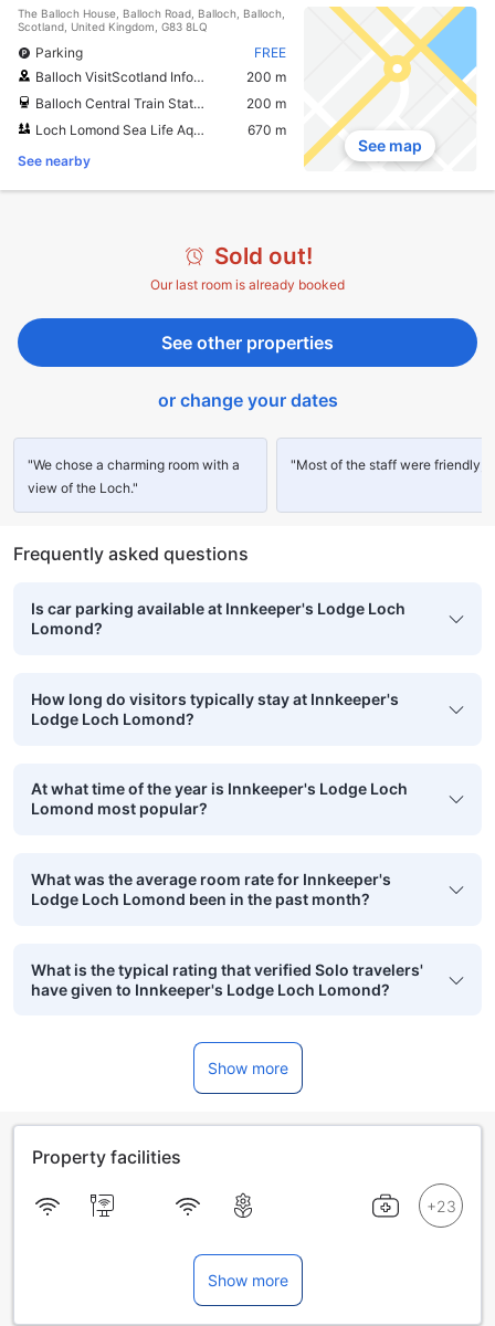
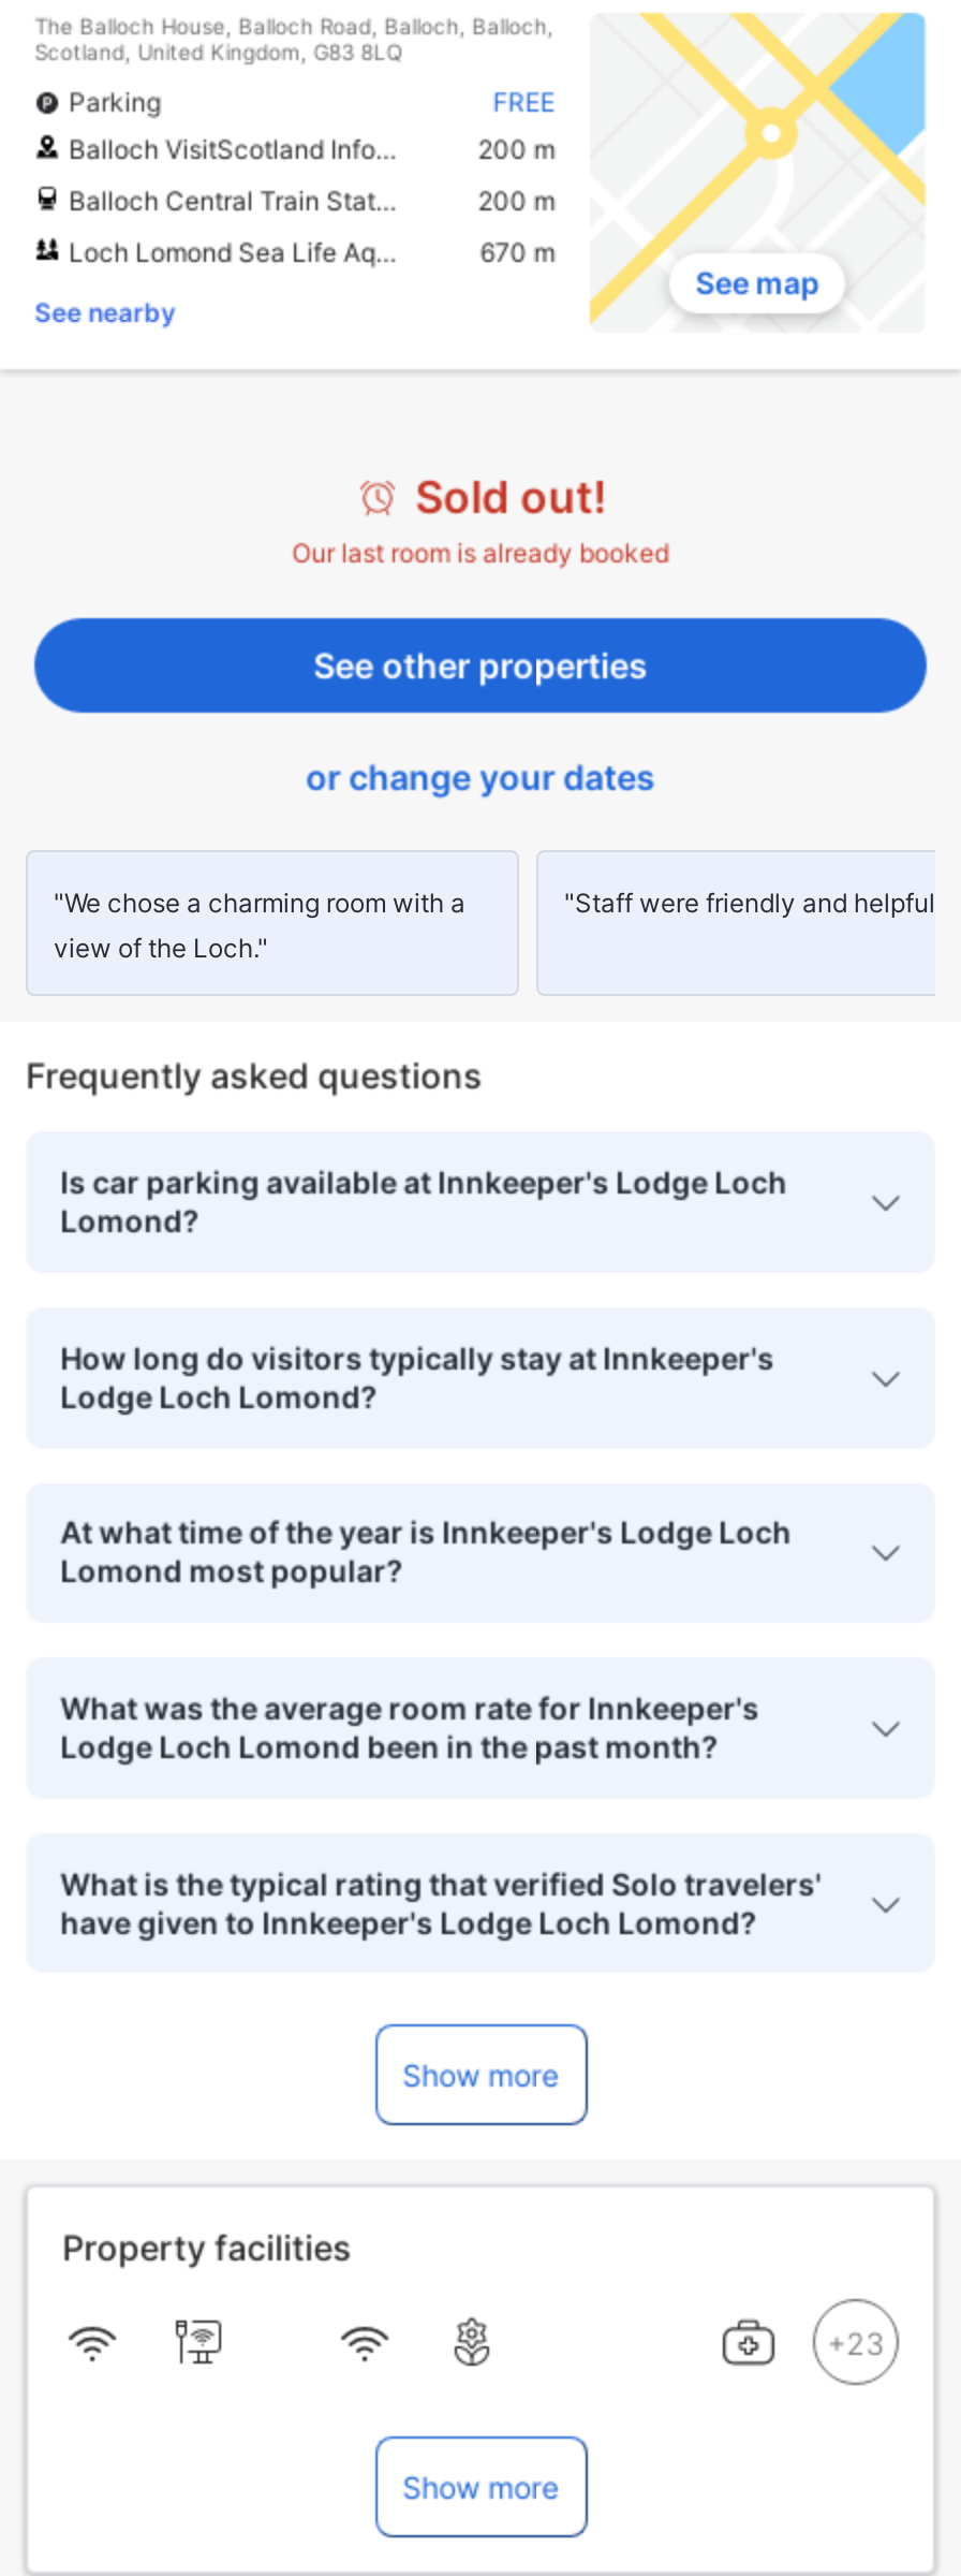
- "Most of the staff were friendly,"
+ "Staff were friendly and helpful."
